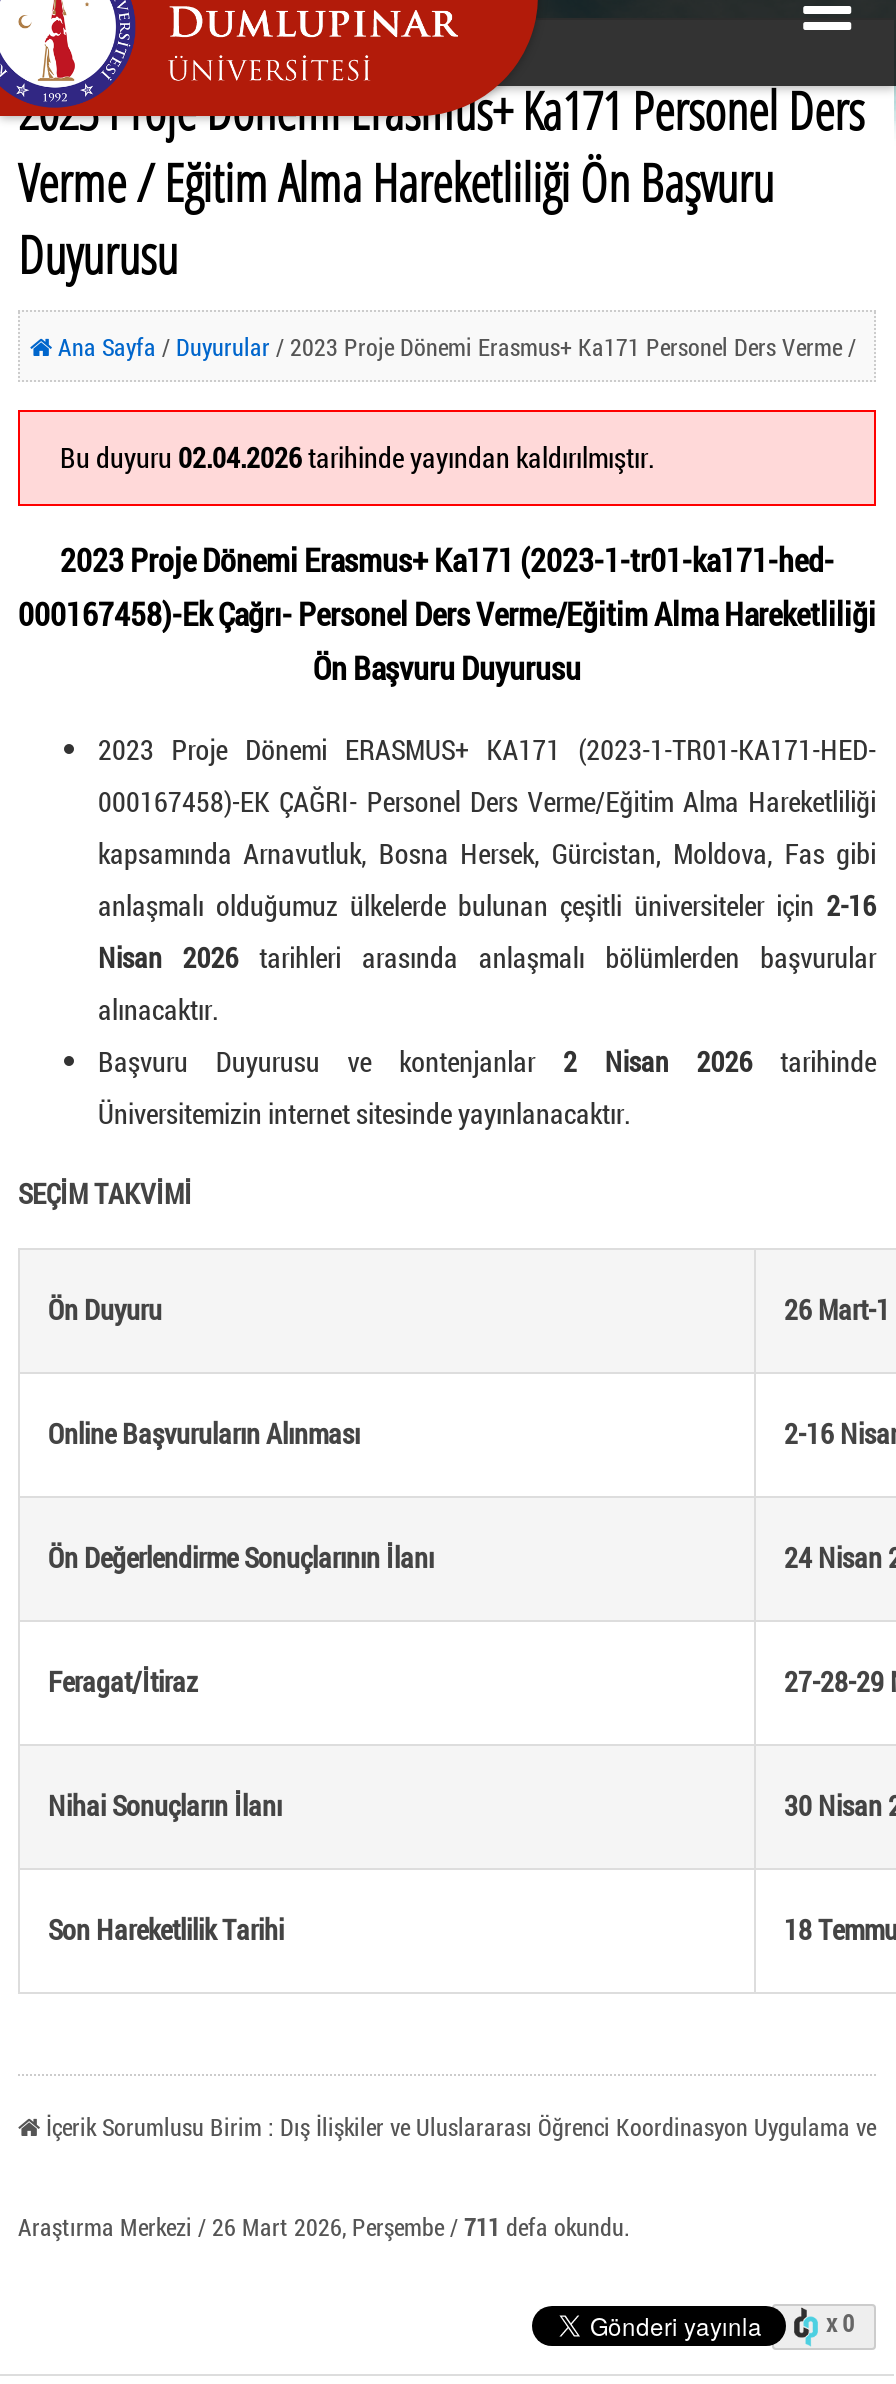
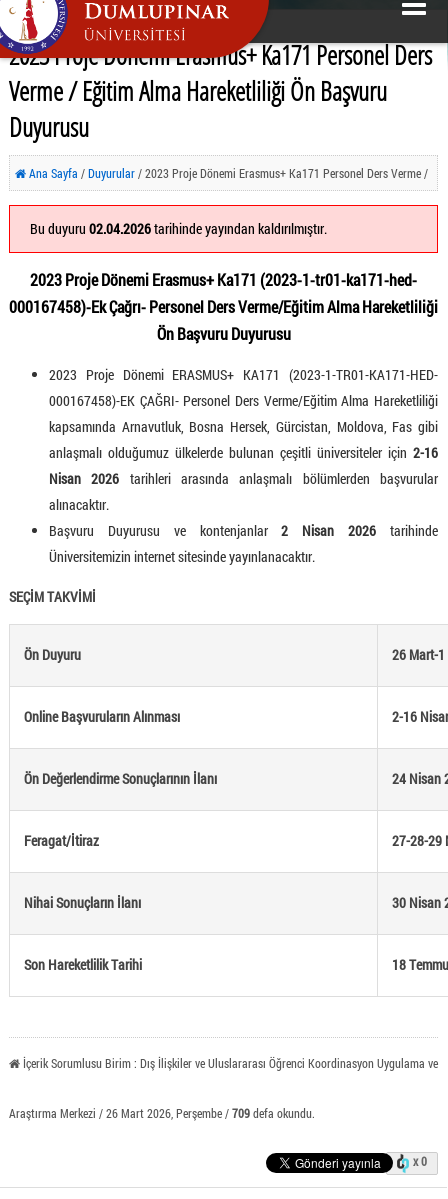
- Araştırma Merkezi / 26 Mart 2026, Perşembe / 711 defa okundu.
+ Araştırma Merkezi / 26 Mart 2026, Perşembe / 709 defa okundu.
